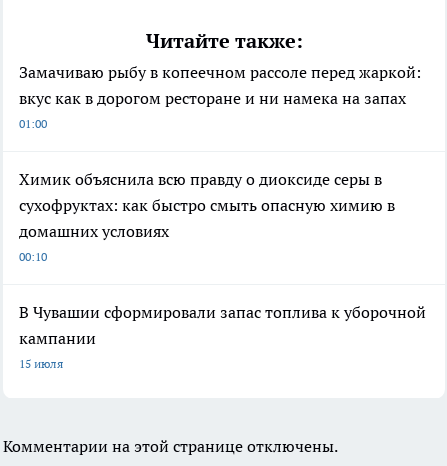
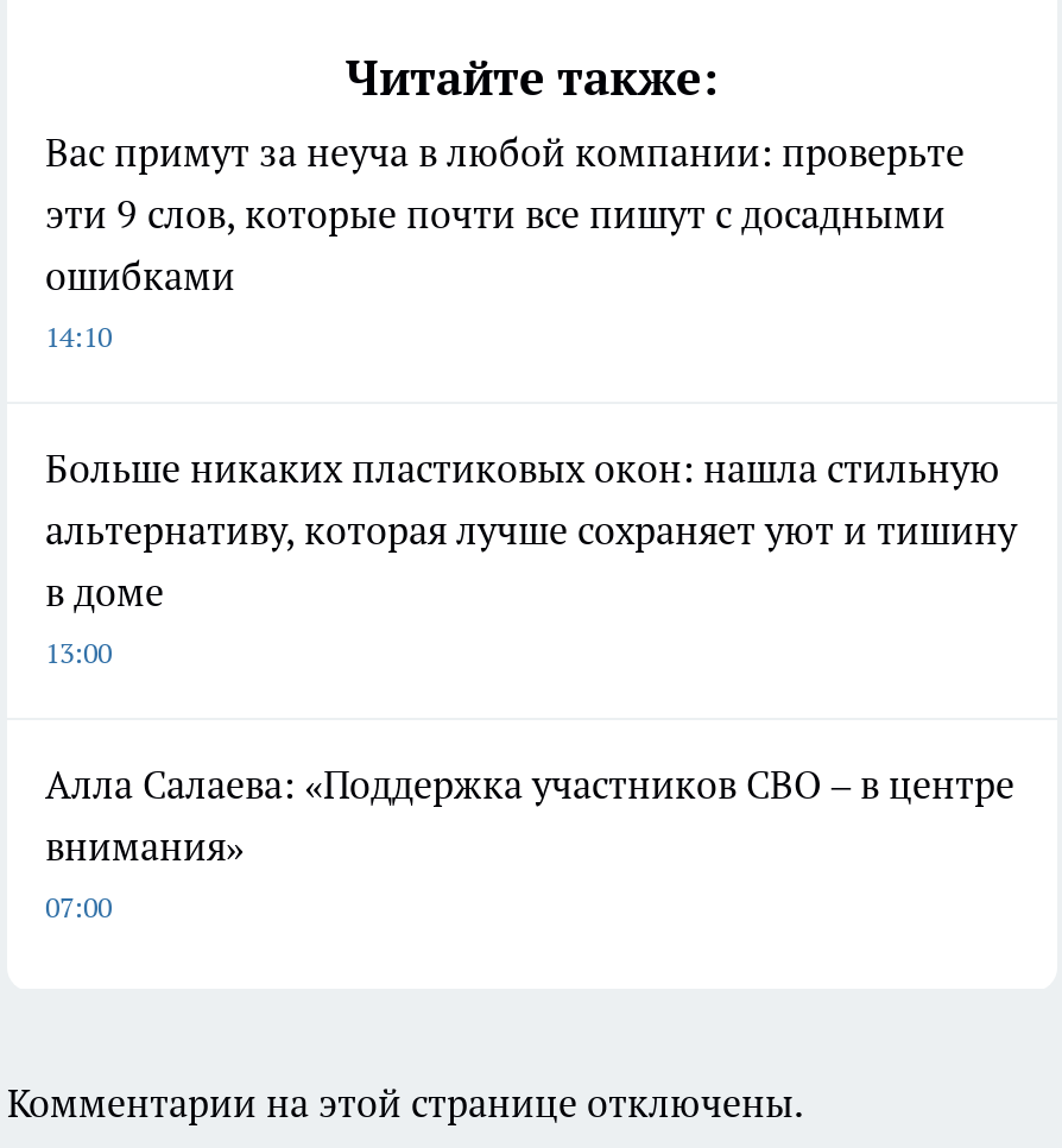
- Замачиваю рыбу в копеечном рассоле перед жаркой:
- вкус как в дорогом ресторане и ни намека на запах
- 01:00
+ Вас примут за неуча в любой компании: проверьте
+ эти 9 слов, которые почти все пишут с досадными
+ ошибками
+ 14:10

- Химик объяснила всю правду о диоксиде серы в
- сухофруктах: как быстро смыть опасную химию в
- домашних условиях
- 00:10
+ Больше никаких пластиковых окон: нашла стильную
+ альтернативу, которая лучше сохраняет уют и тишину
+ в доме
+ 13:00

- В Чувашии сформировали запас топлива к уборочной
- кампании
- 15 июля
+ Алла Салаева: «Поддержка участников СВО – в центре
+ внимания»
+ 07:00
